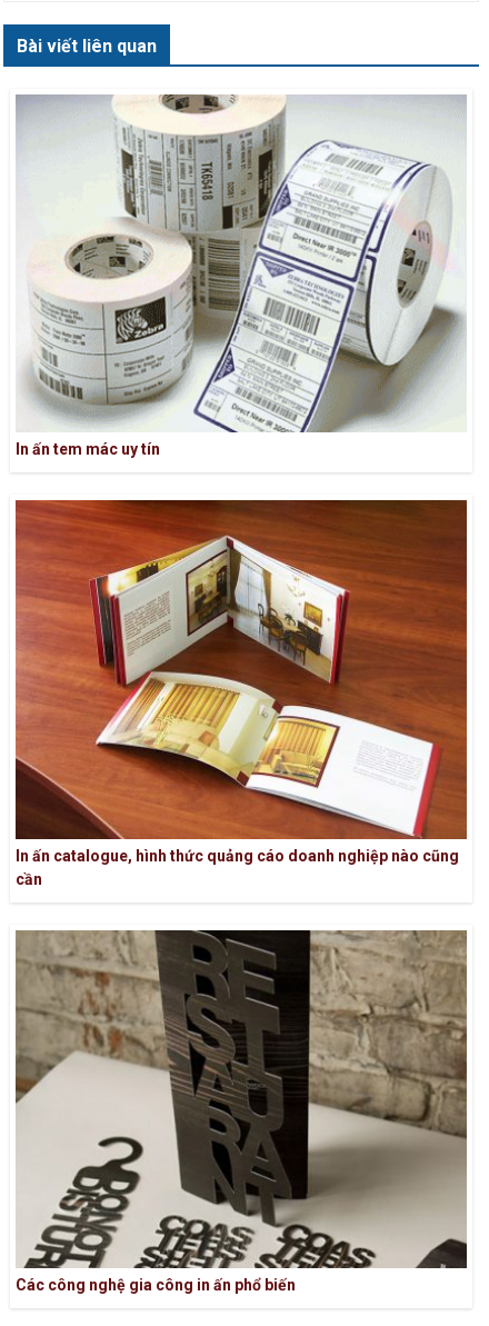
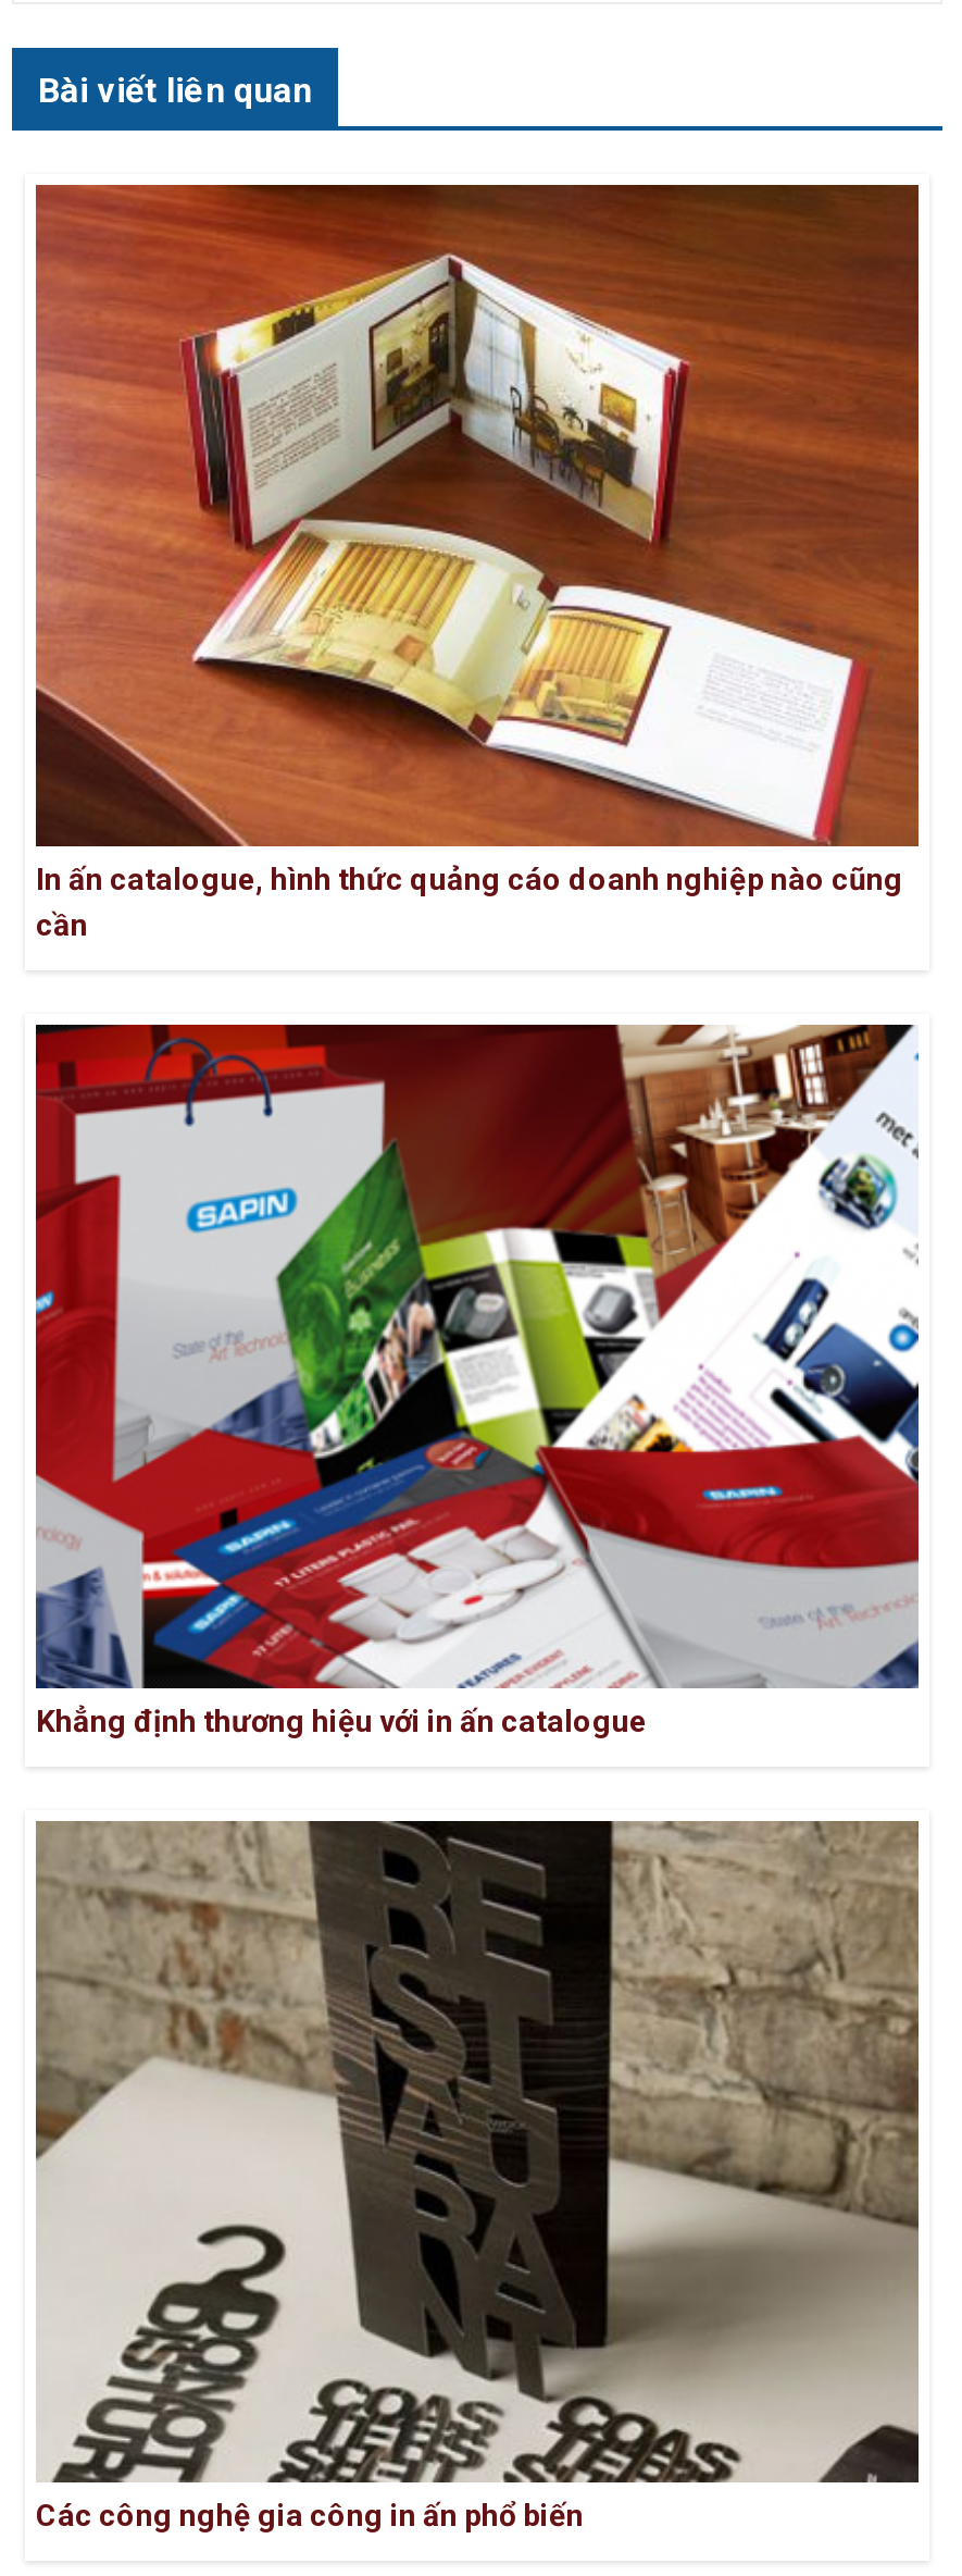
- [image]
- In ấn tem mác uy tín

moved up: [image] | In ấn catalogue, hình thức quảng cáo doanh nghiệp nào cũng | cần

+ [image]
+ Khẳng định thương hiệu với in ấn catalogue
